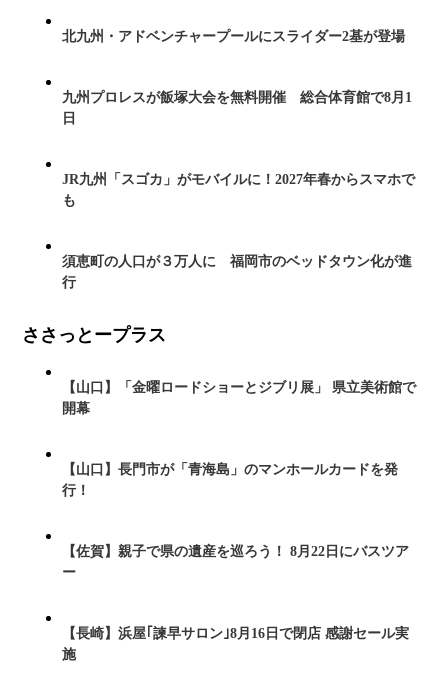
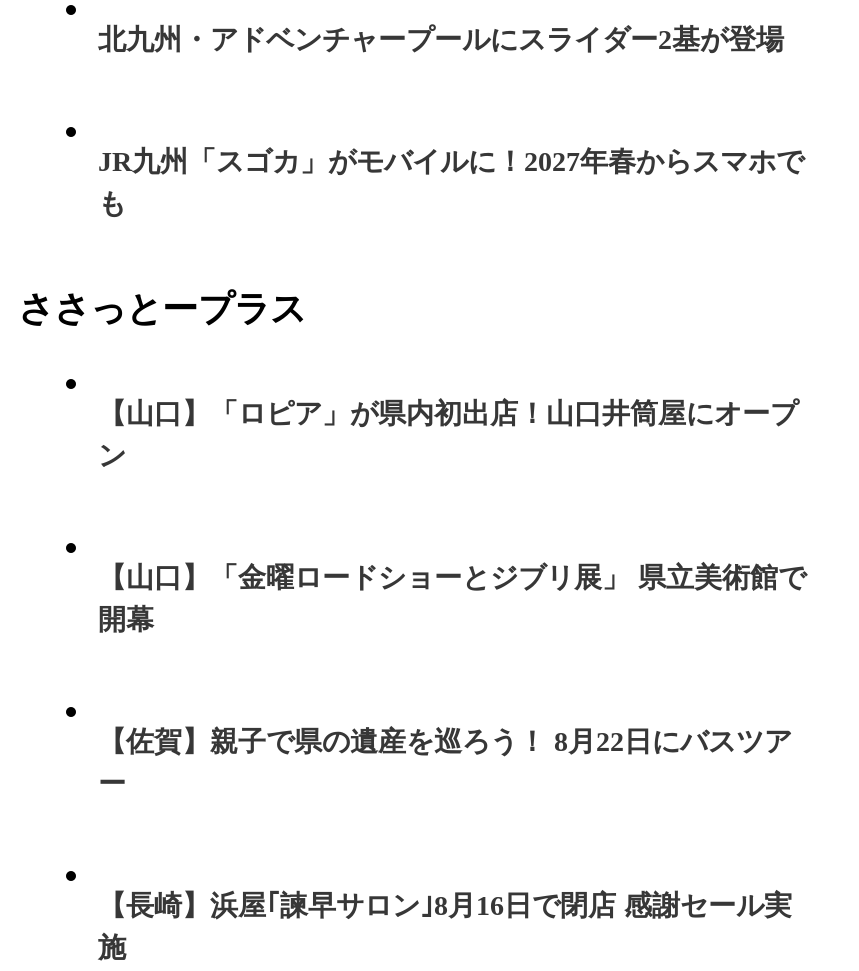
- 九州プロレスが飯塚大会を無料開催 総合体育館で8月1
- 日

- 須恵町の人口が３万人に 福岡市のベッドタウン化が進
- 行

+ 【山口】「ロピア」が県内初出店！山口井筒屋にオープ
+ ン

- 【山口】長門市が「青海島」のマンホールカードを発
- 行！
